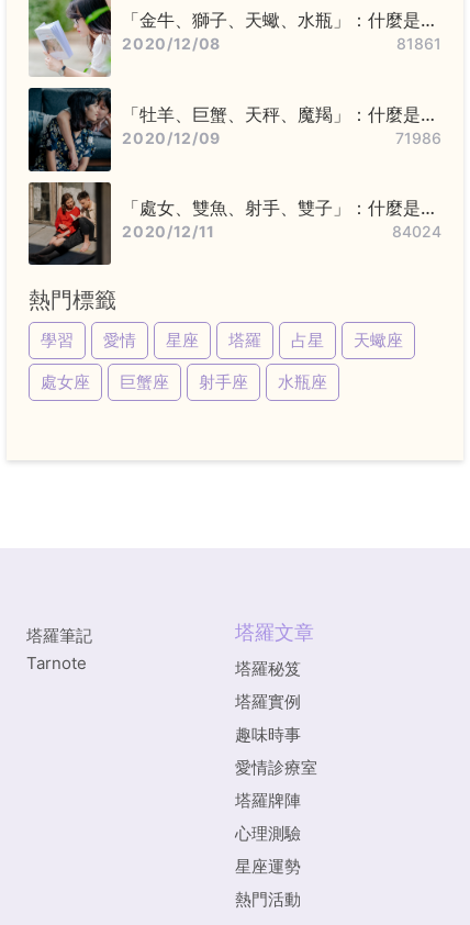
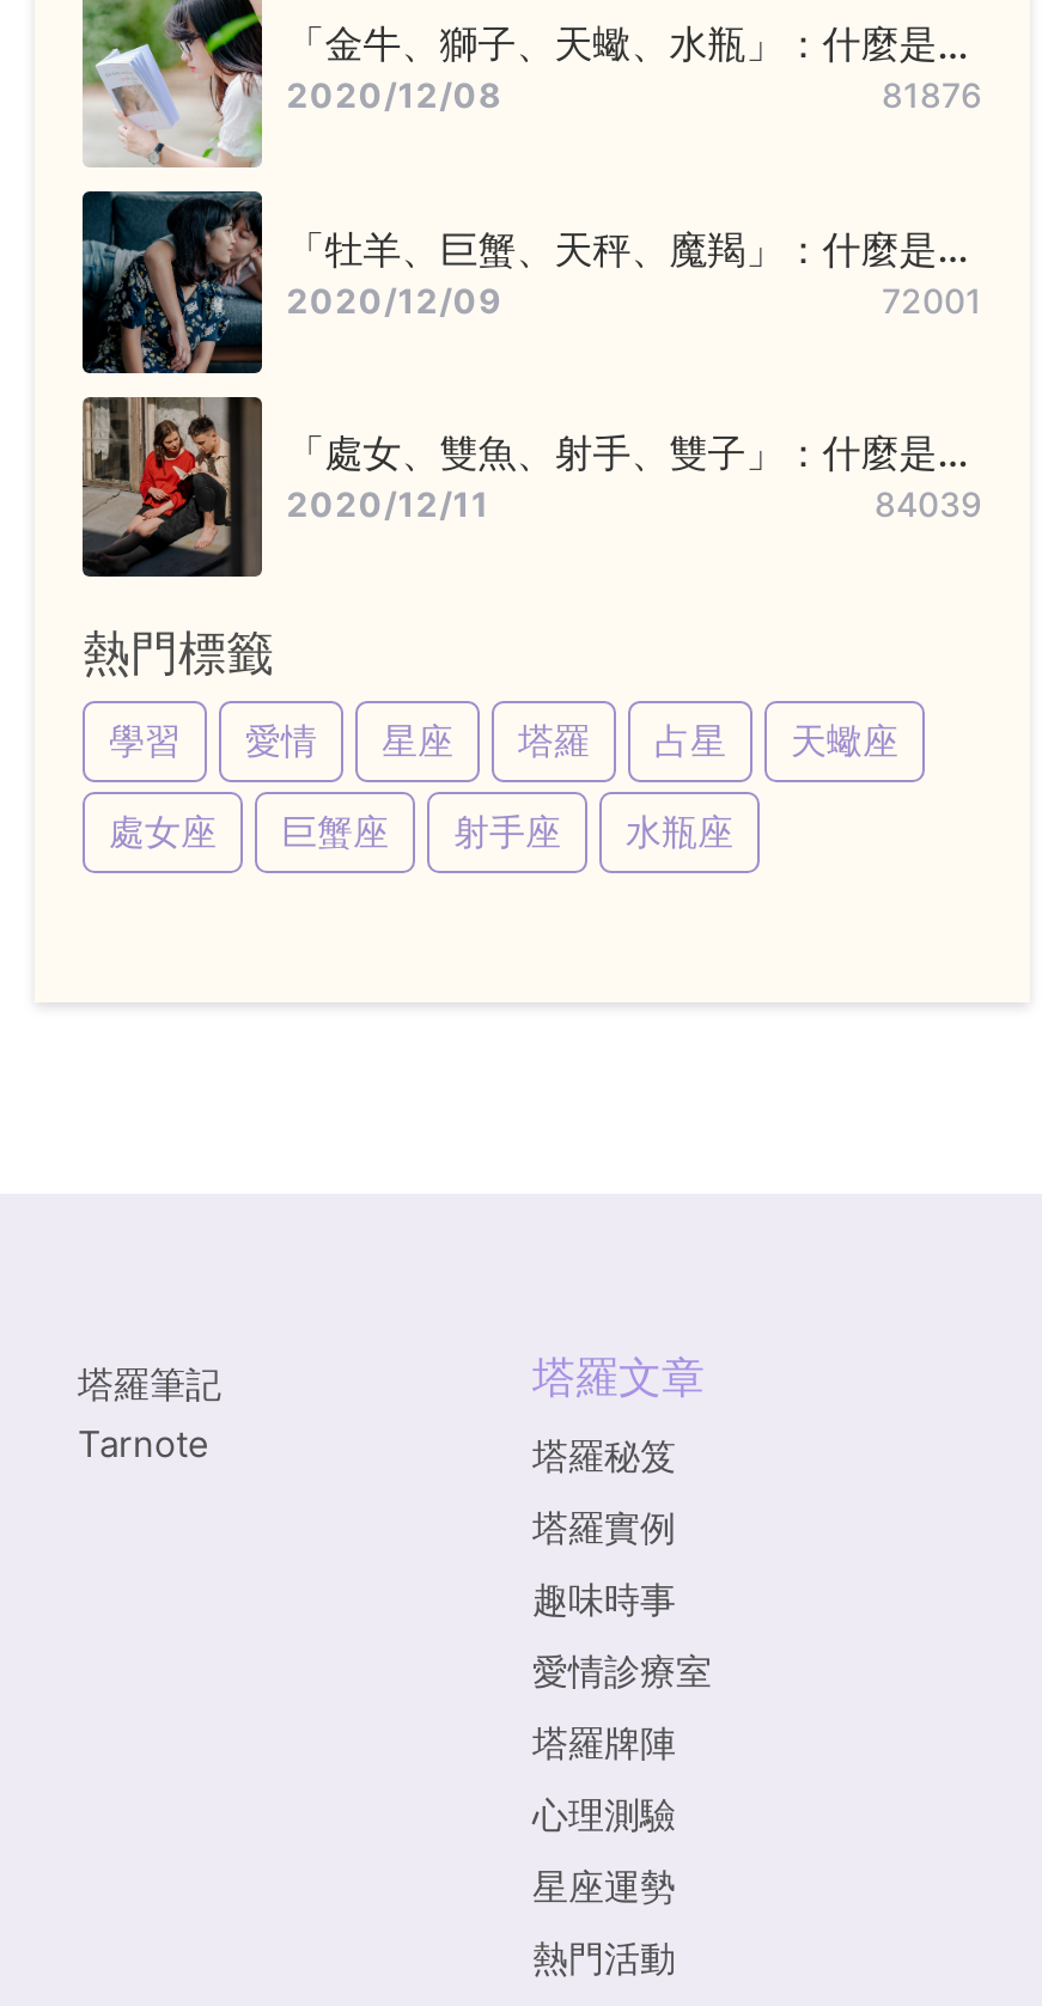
- 81861
+ 81876

- 71986
+ 72001

- 84024
+ 84039
